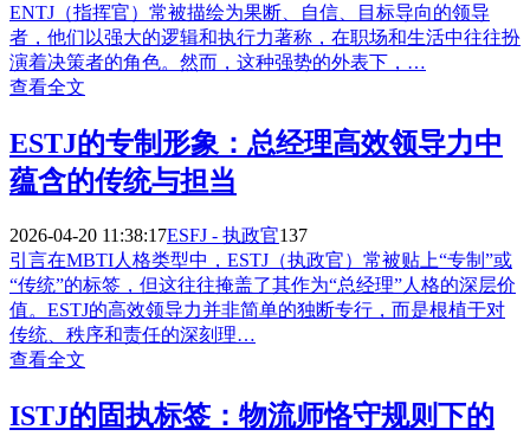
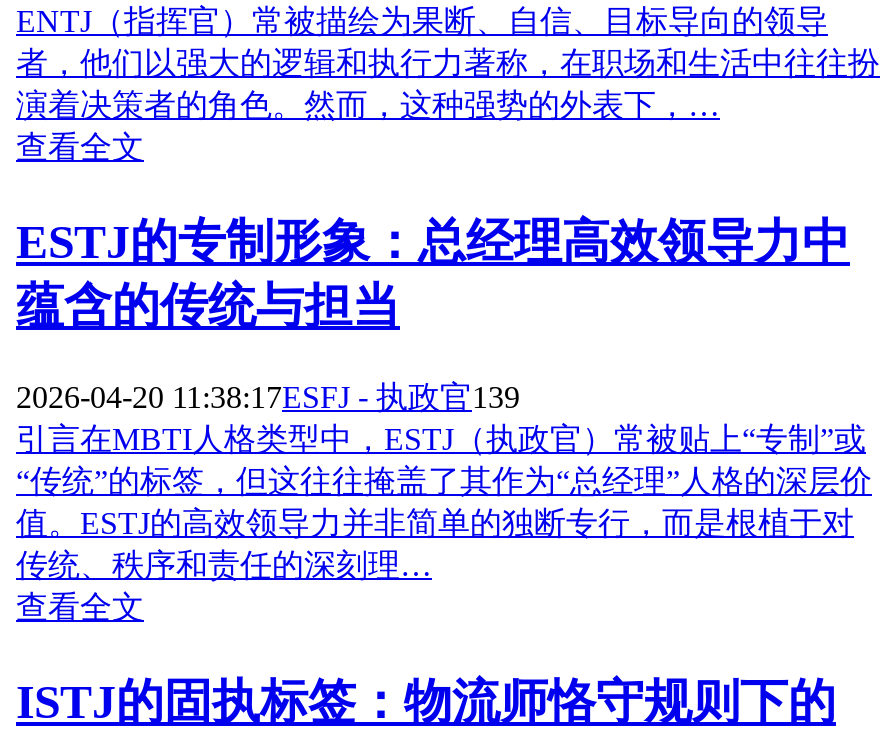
- 2026-04-20 11:38:17ESFJ - 执政官137
+ 2026-04-20 11:38:17ESFJ - 执政官139
